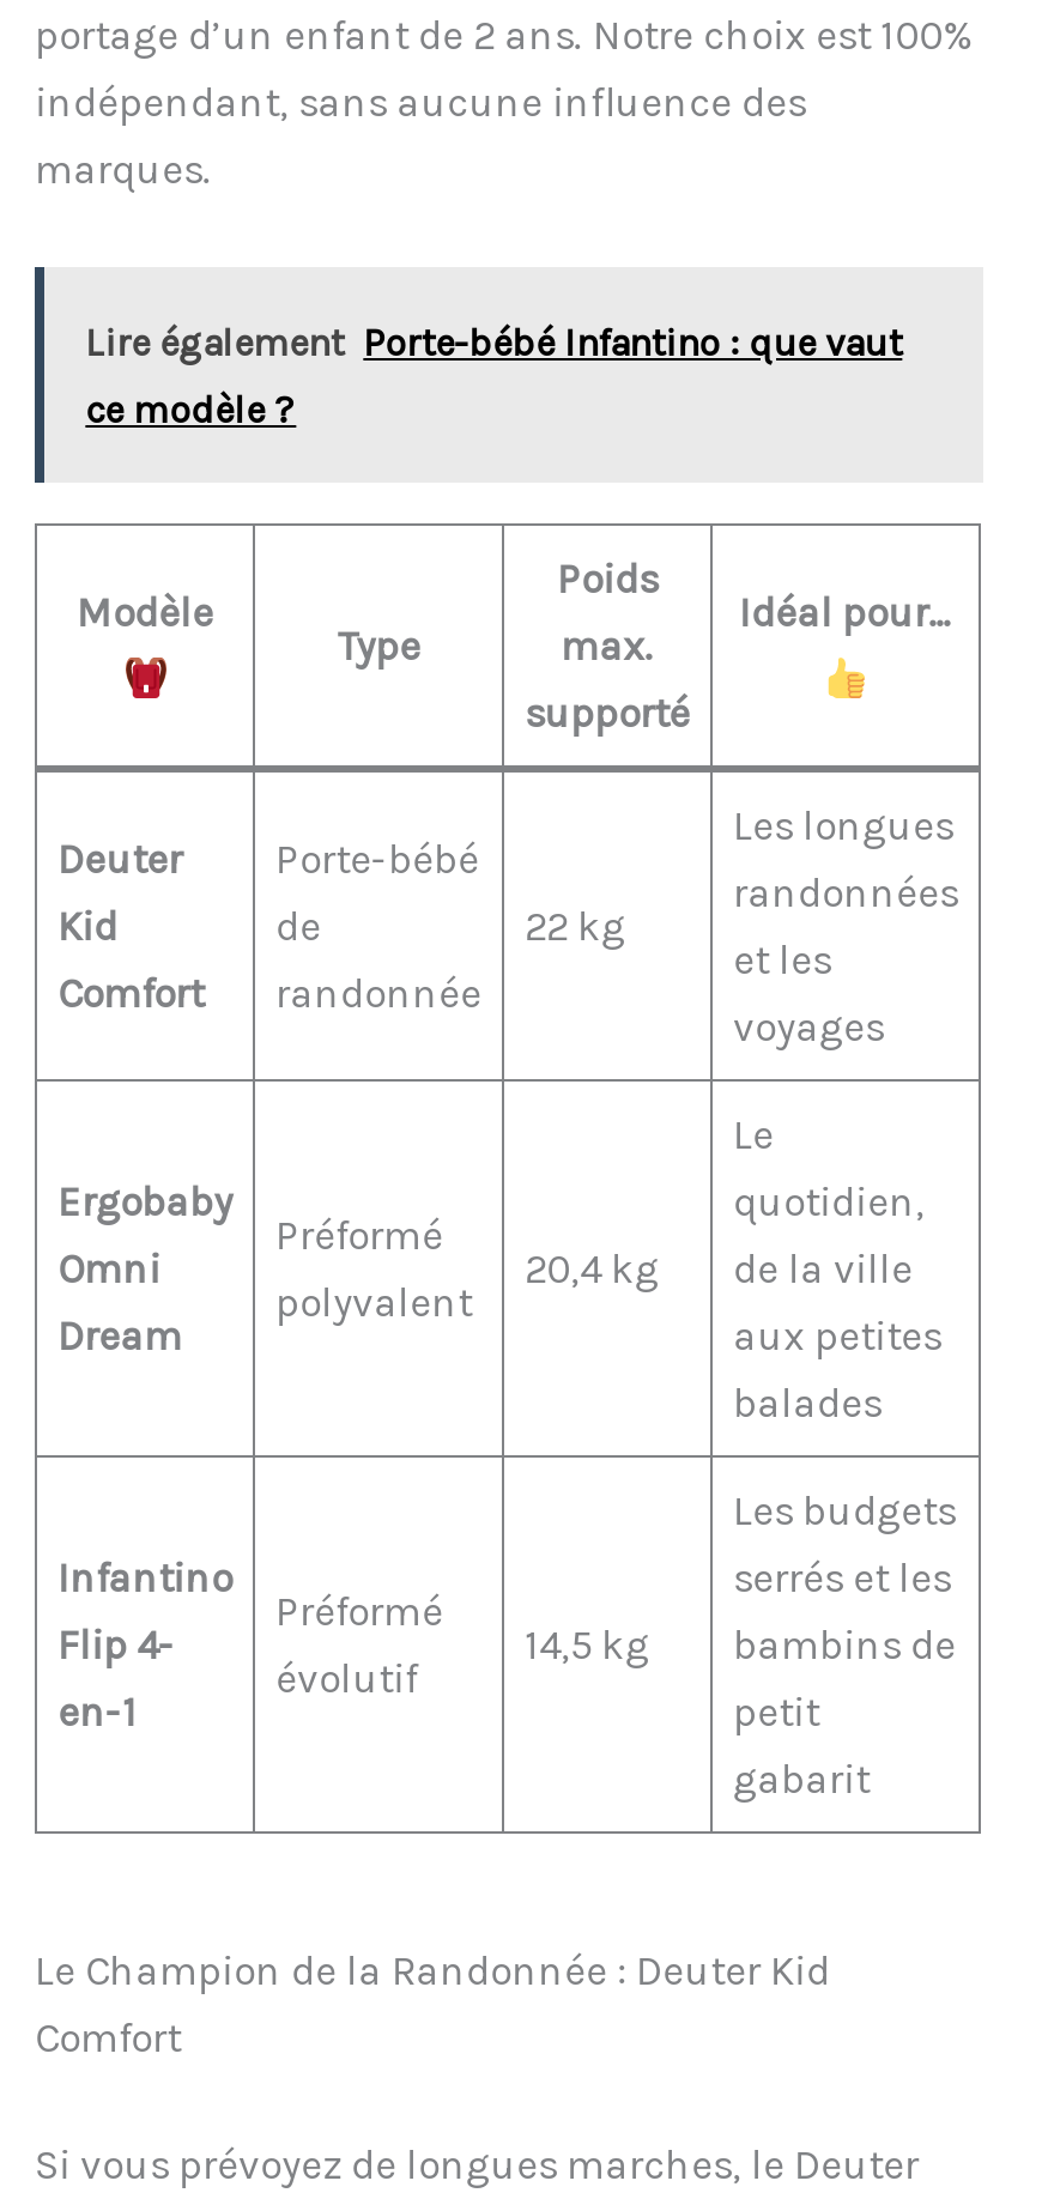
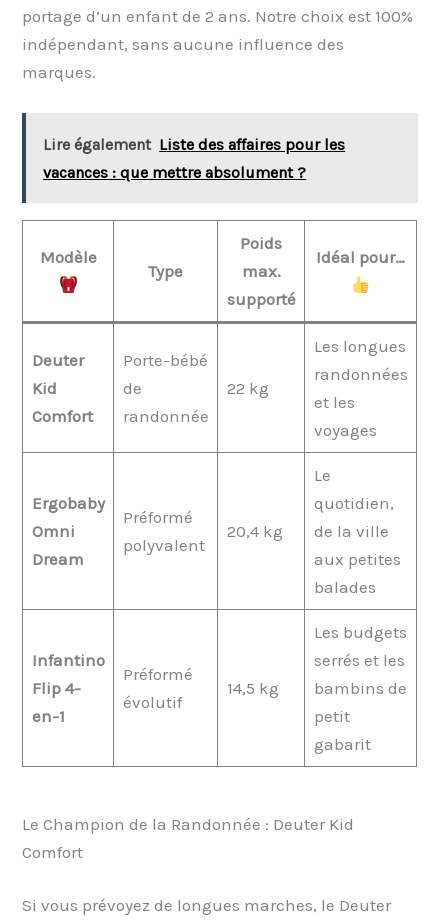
- Lire également Porte-bébé Infantino : que vaut
+ Lire également Liste des affaires pour les

- ce modèle ?
+ vacances : que mettre absolument ?
